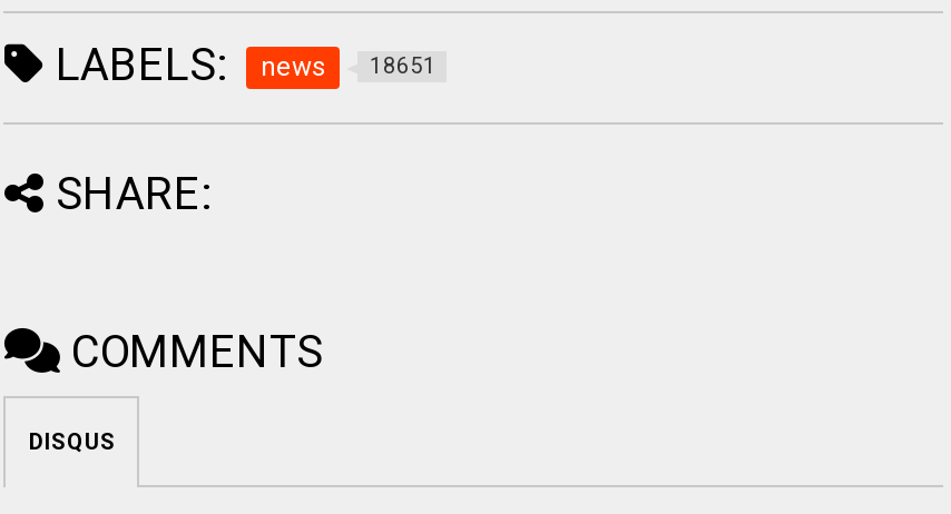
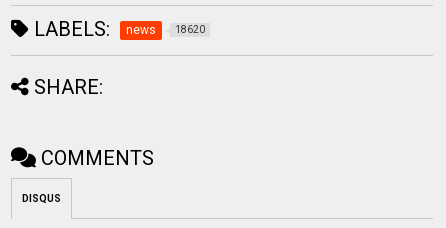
- LABELS: news 18651
+ LABELS: news 18620
